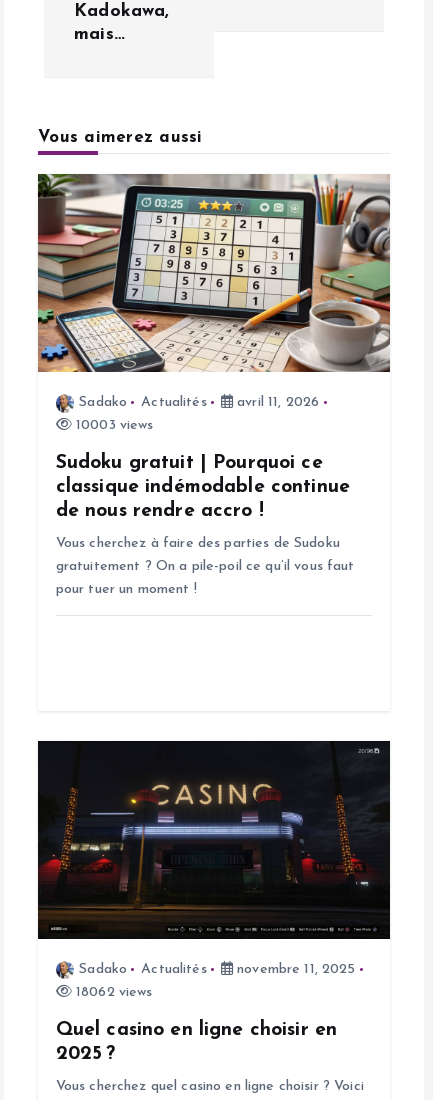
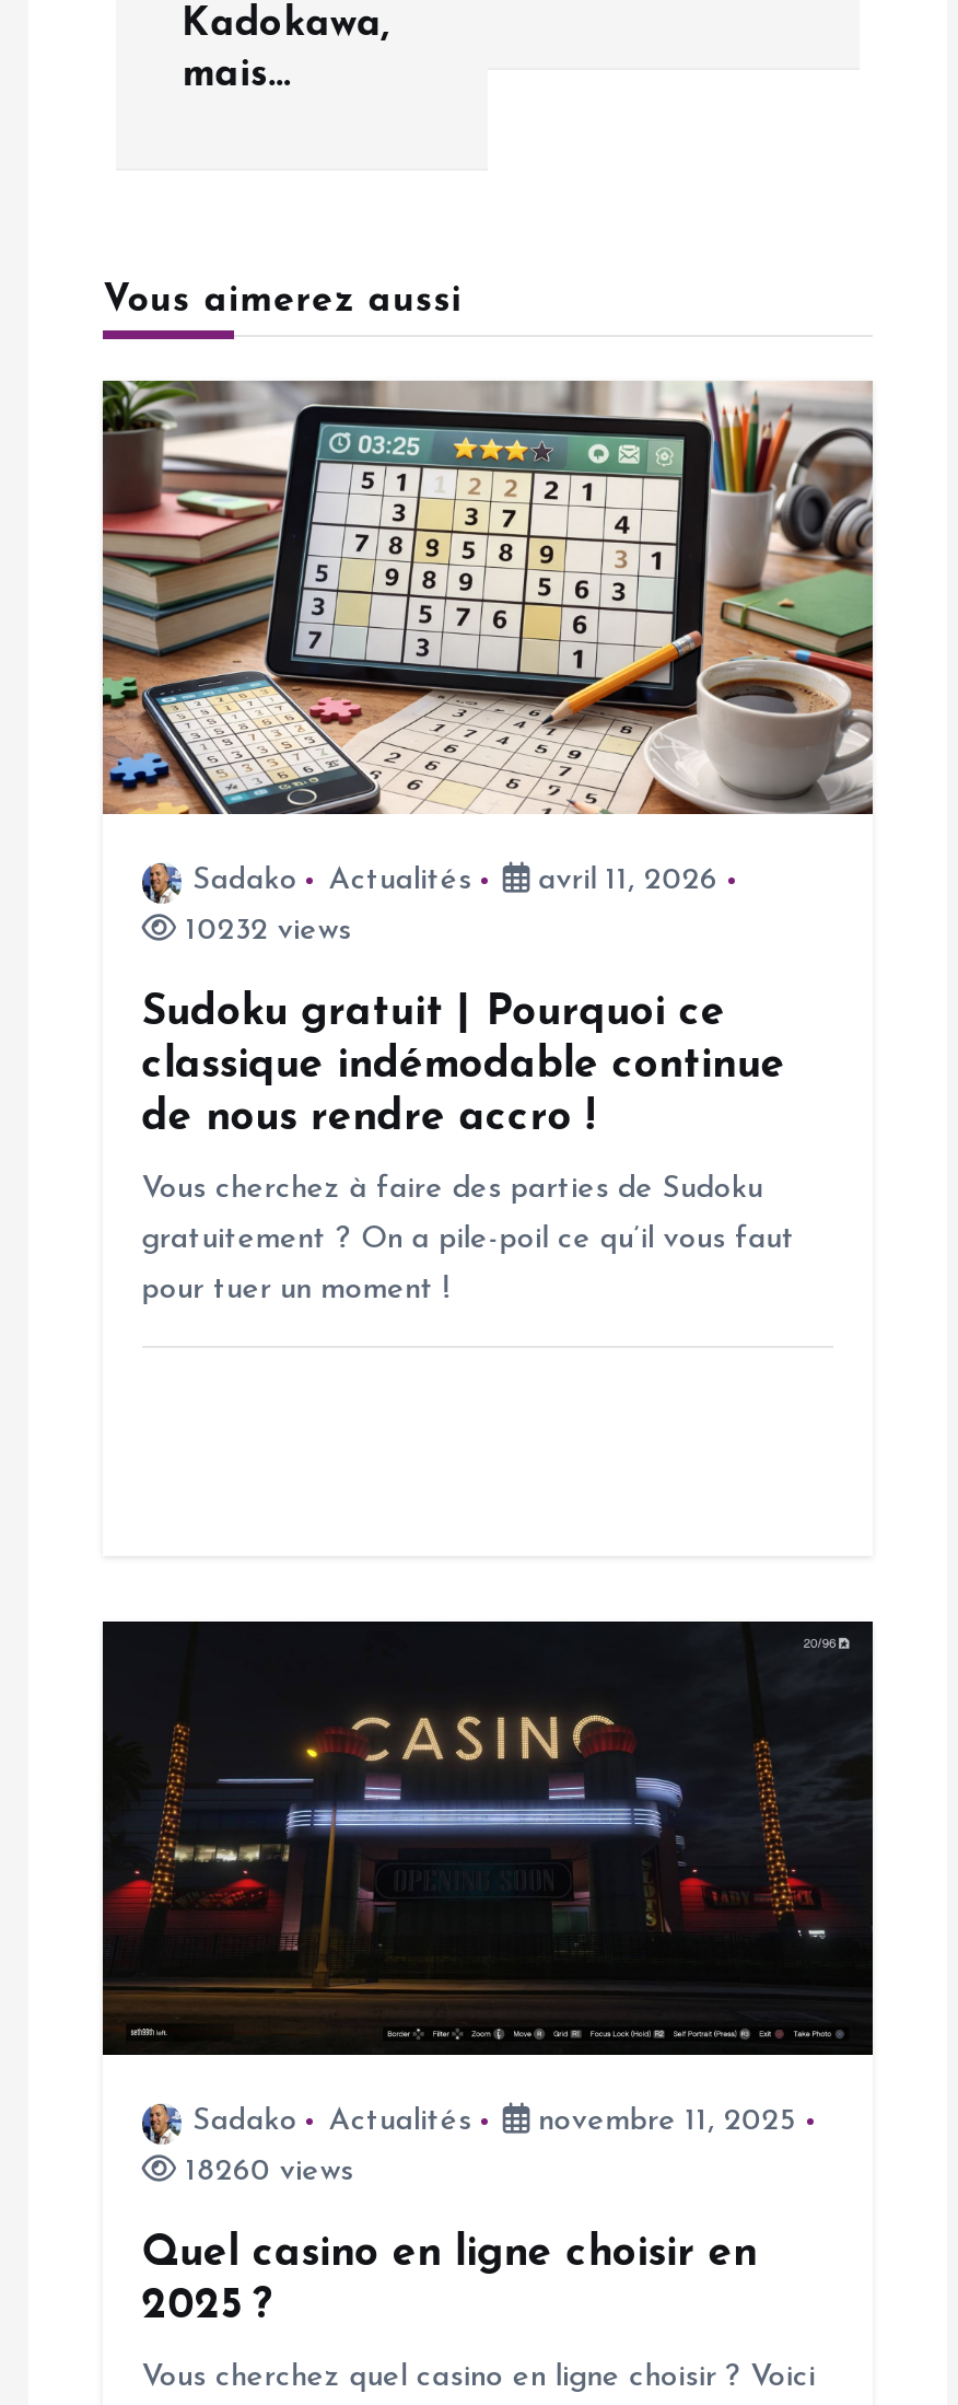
- 10003 views
+ 10232 views

- 18062 views
+ 18260 views
